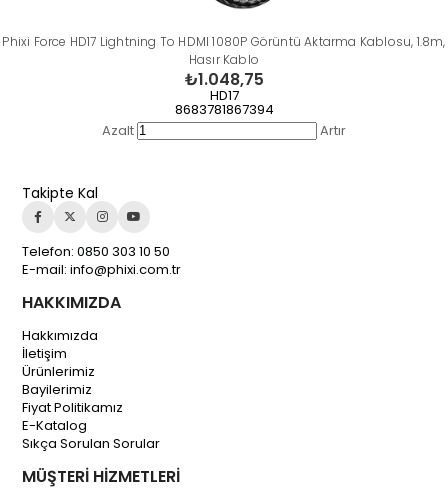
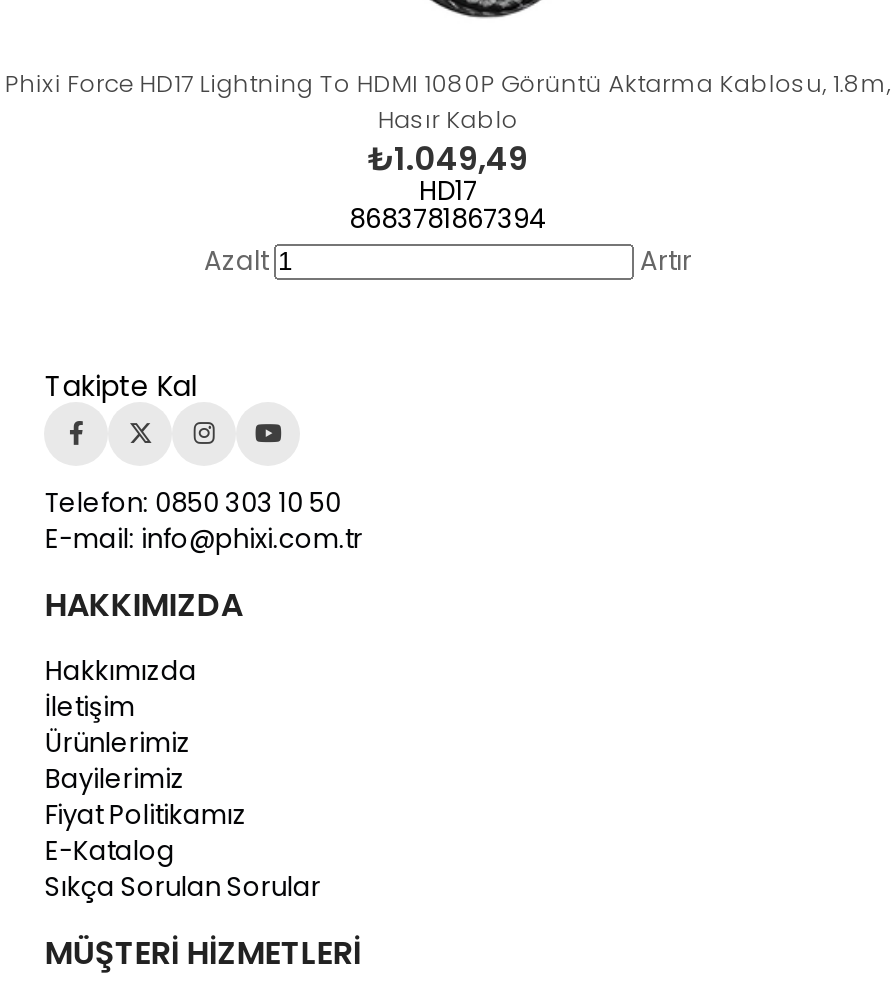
- ₺1.048,75
+ ₺1.049,49
